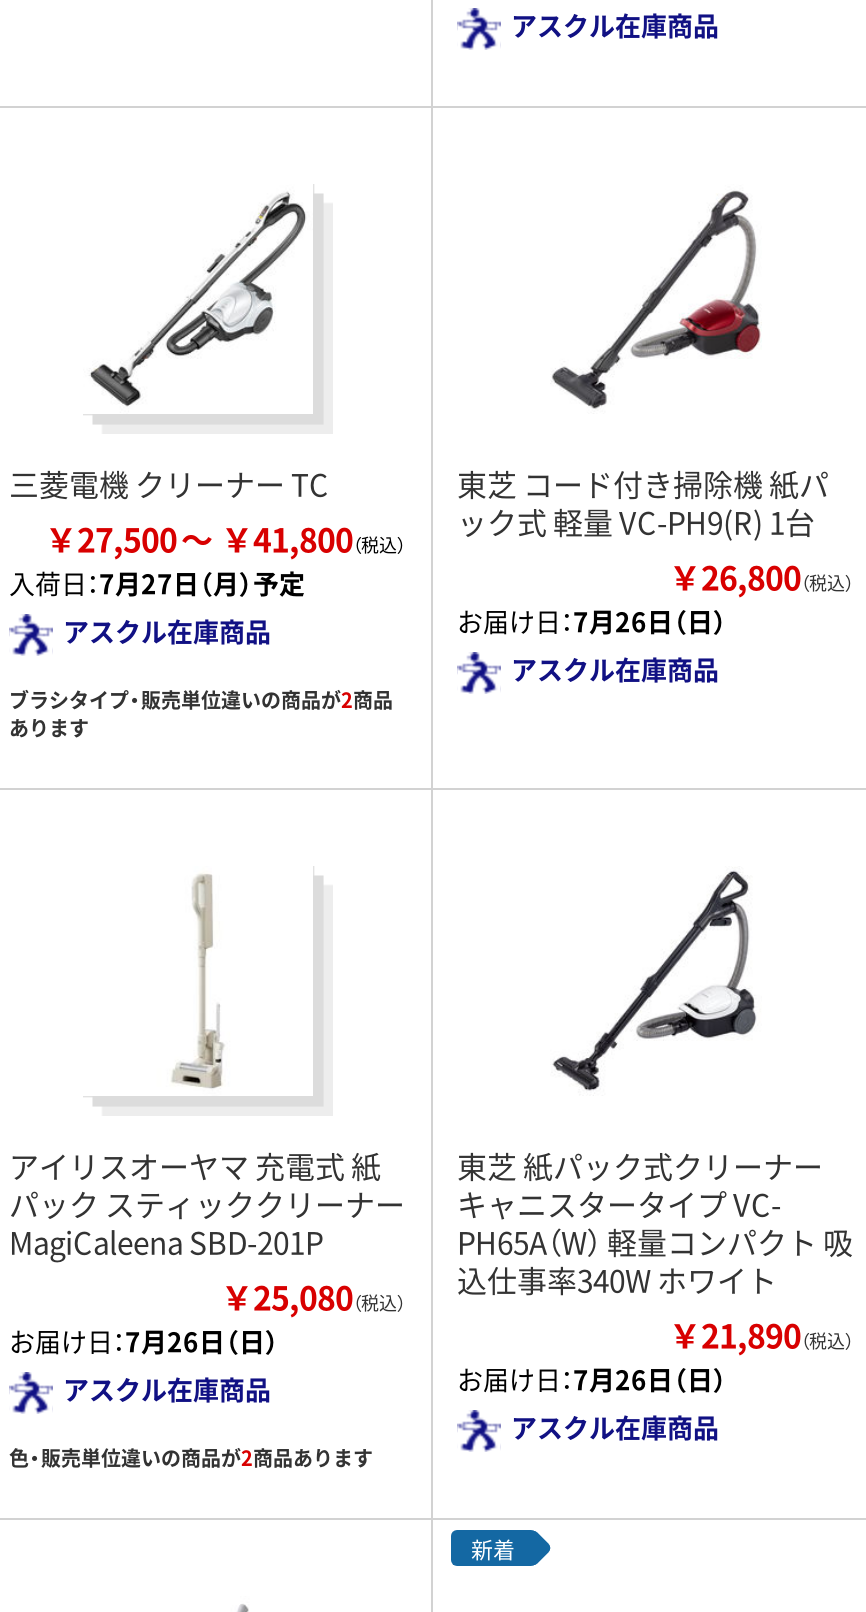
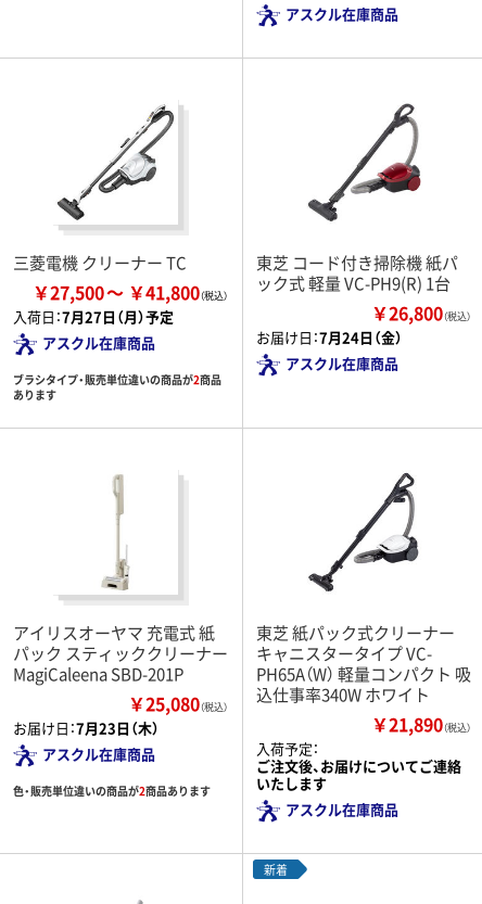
- お届け日：7月26日（日）
+ お届け日：7月24日（金）

- お届け日：7月26日（日）
+ お届け日：7月23日（木）

- お届け日：7月26日（日）
+ 入荷予定：
+ ご注文後、お届けについてご連絡
+ いたします
